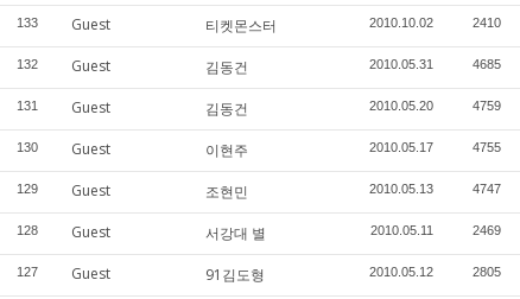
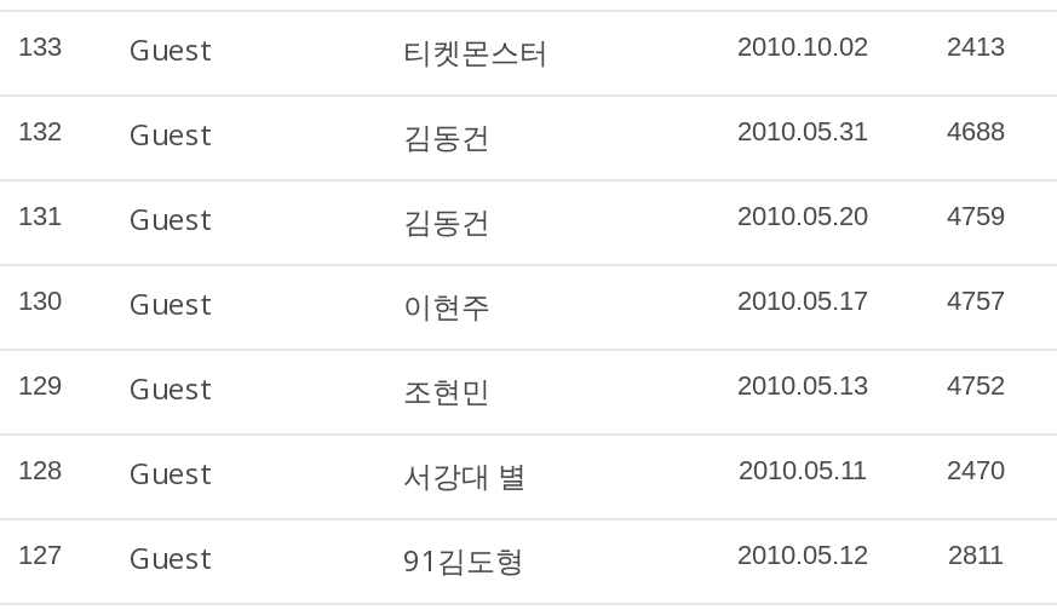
- 2410
+ 2413

- 4685
+ 4688

- 4755
+ 4757

- 4747
+ 4752

- 2469
+ 2470

- 2805
+ 2811
